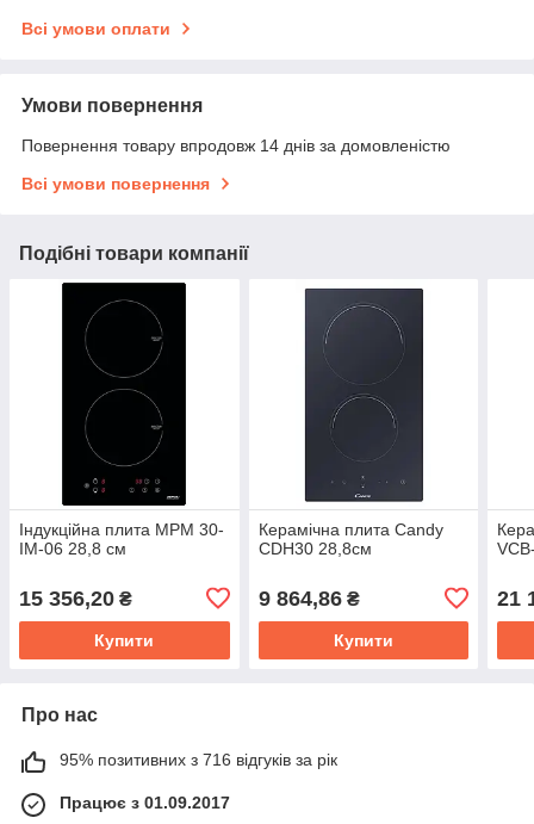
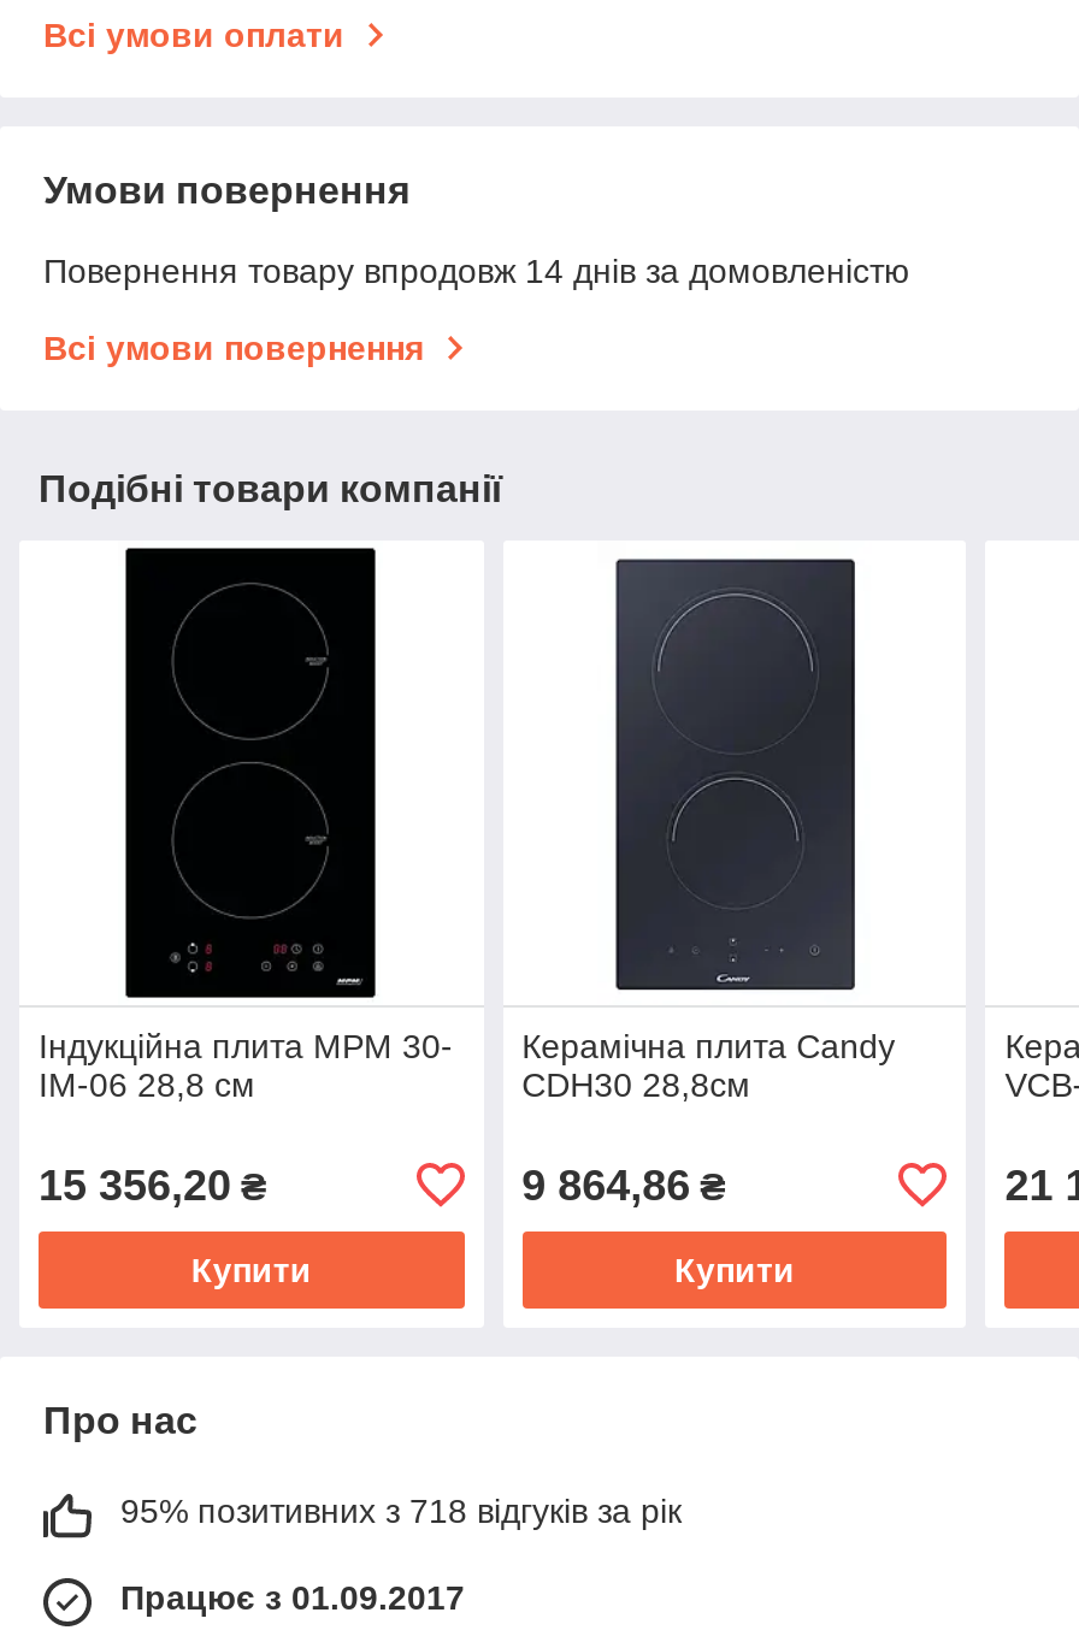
- 95% позитивних з 716 відгуків за рік
+ 95% позитивних з 718 відгуків за рік
